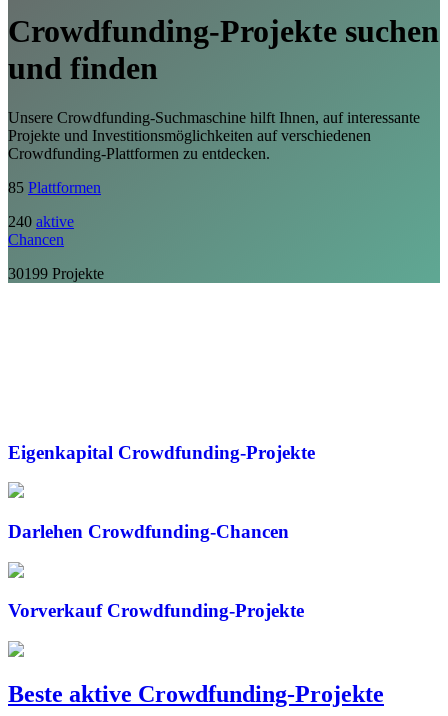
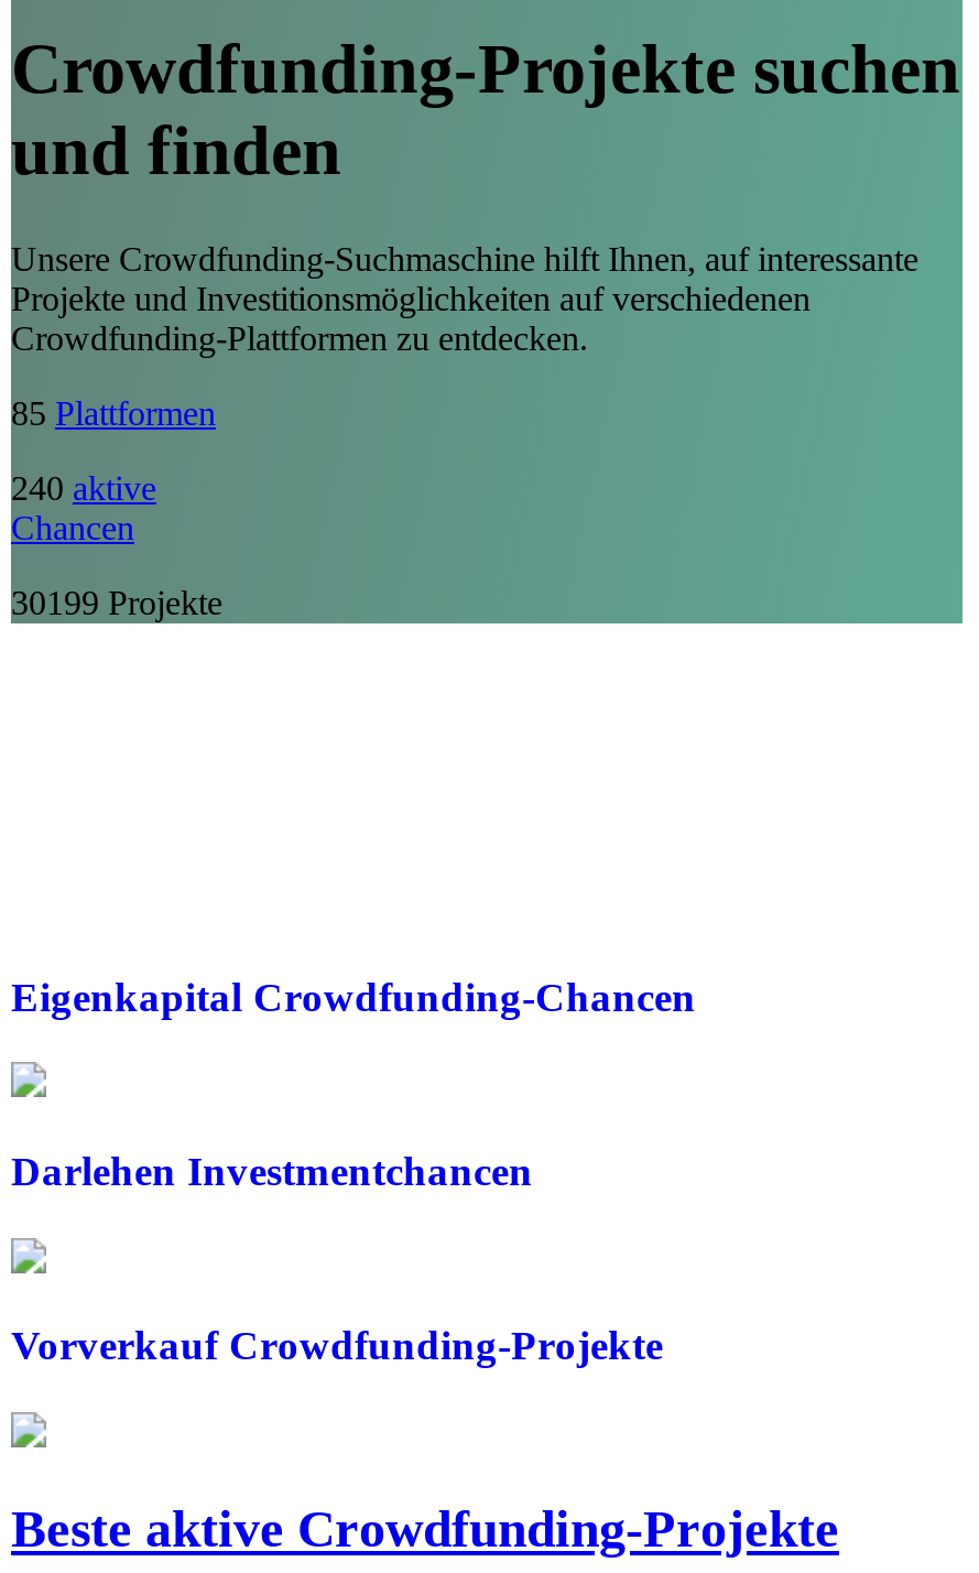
- Eigenkapital Crowdfunding-Projekte
+ Eigenkapital Crowdfunding-Chancen

- Darlehen Crowdfunding-Chancen
+ Darlehen Investmentchancen
